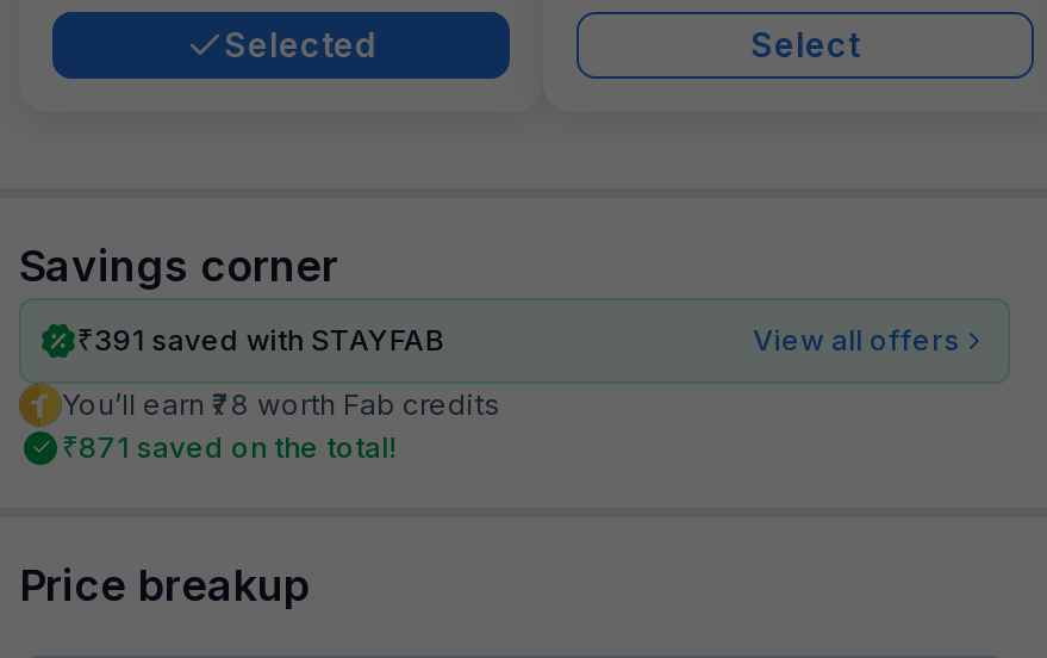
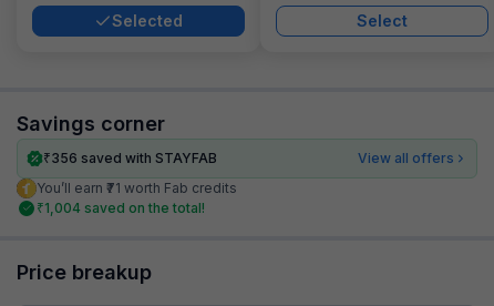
- ₹391 saved with STAYFAB
+ ₹356 saved with STAYFAB

- You’ll earn ₹78 worth Fab credits
+ You’ll earn ₹71 worth Fab credits

- ₹871 saved on the total!
+ ₹1,004 saved on the total!
